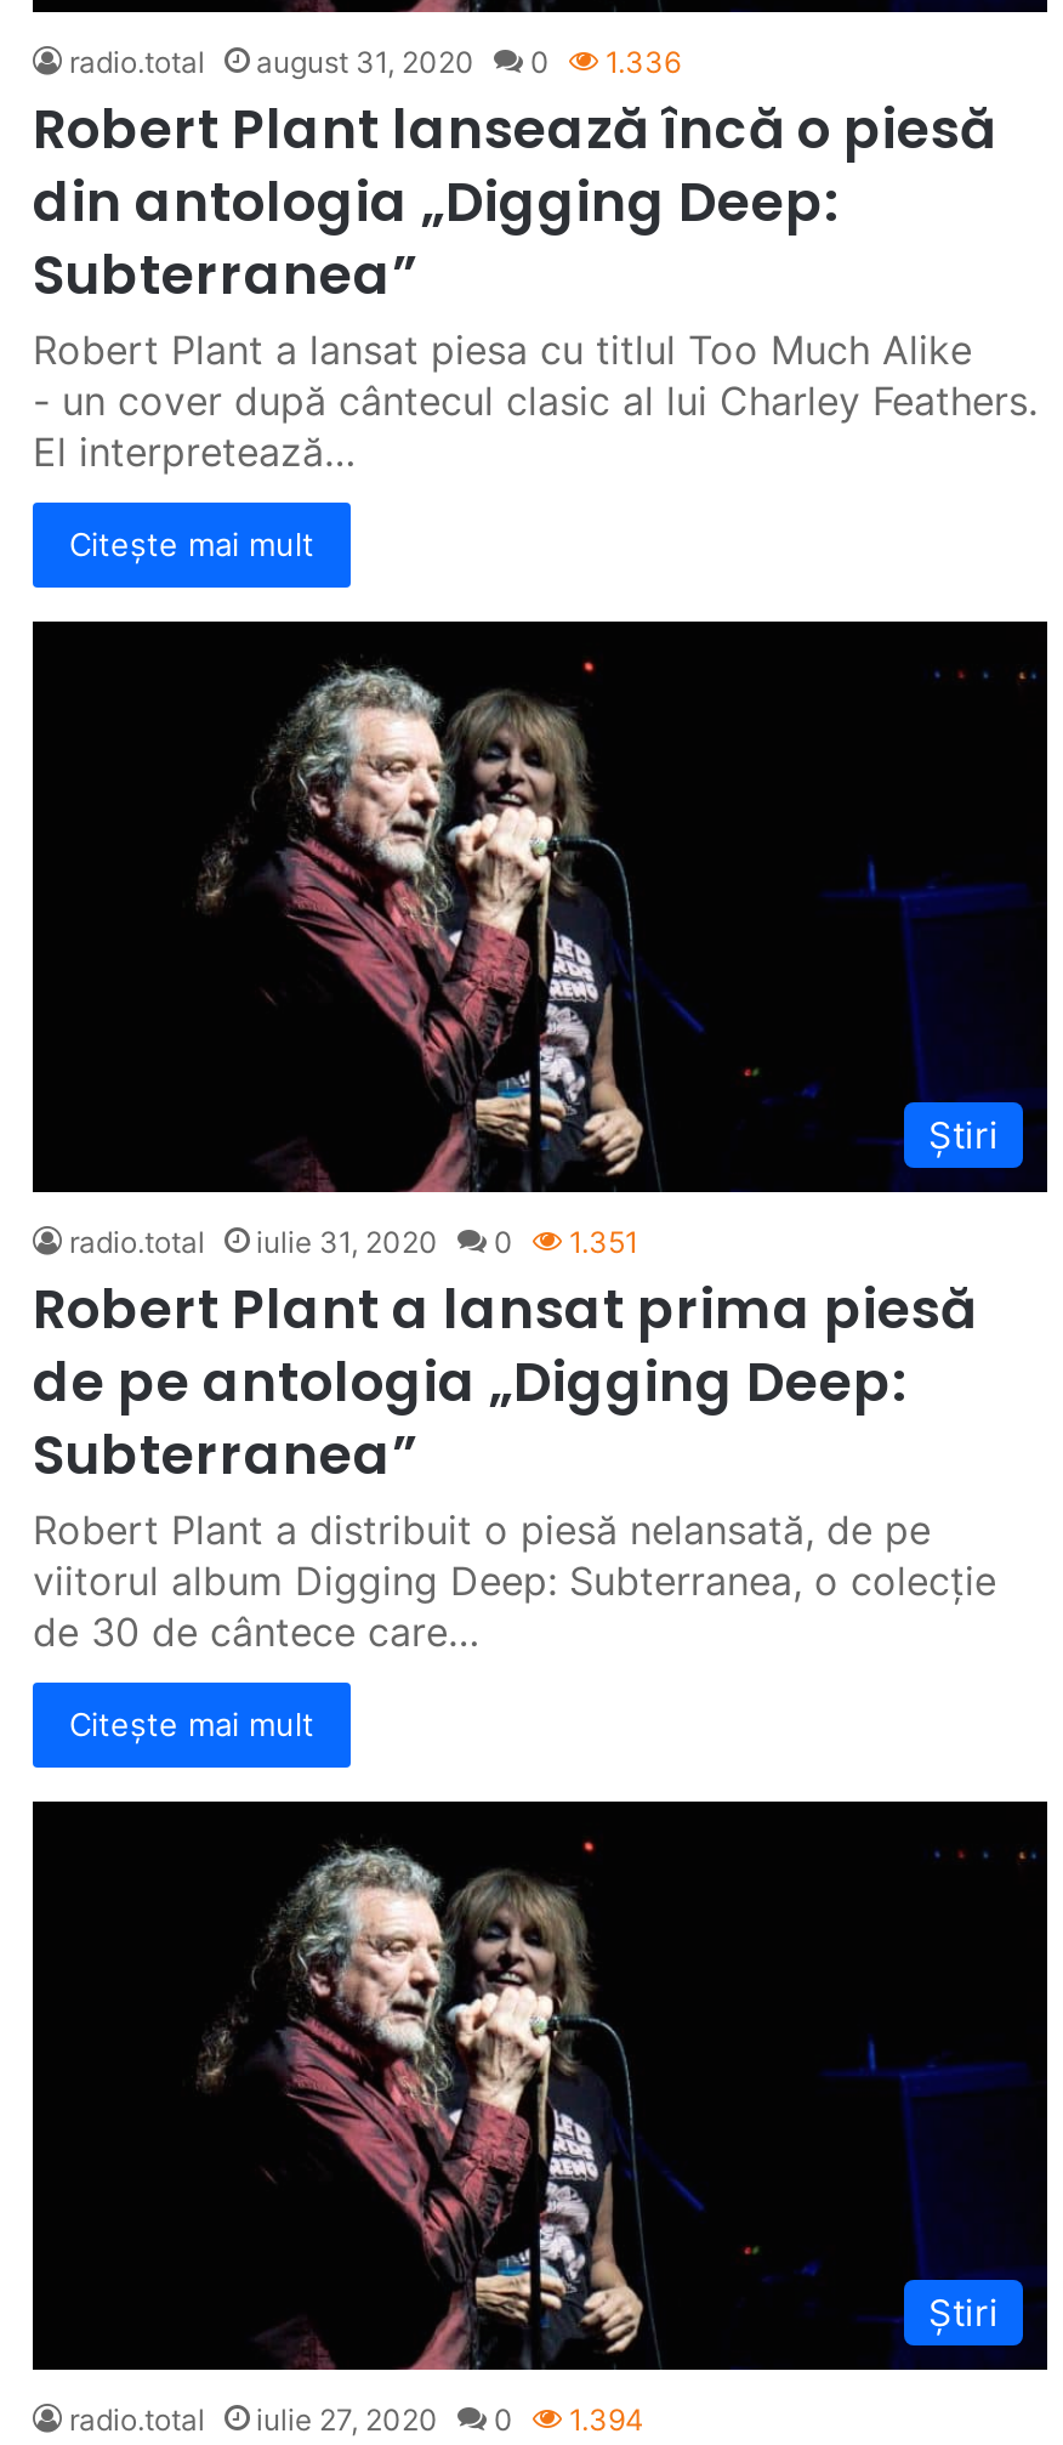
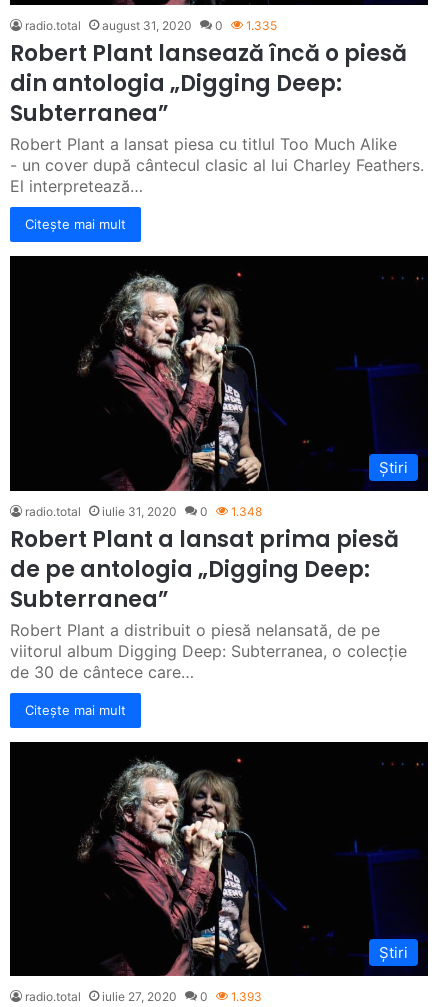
- radio.total august 31, 2020 0 1.336
+ radio.total august 31, 2020 0 1.335

- radio.total iulie 31, 2020 0 1.351
+ radio.total iulie 31, 2020 0 1.348

- radio.total iulie 27, 2020 0 1.394
+ radio.total iulie 27, 2020 0 1.393
